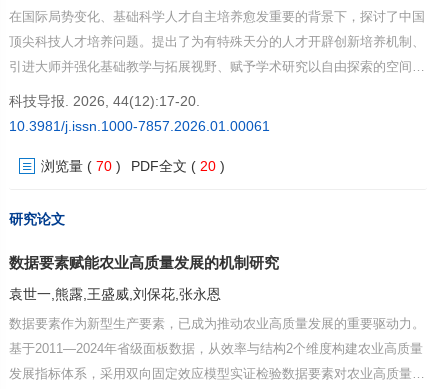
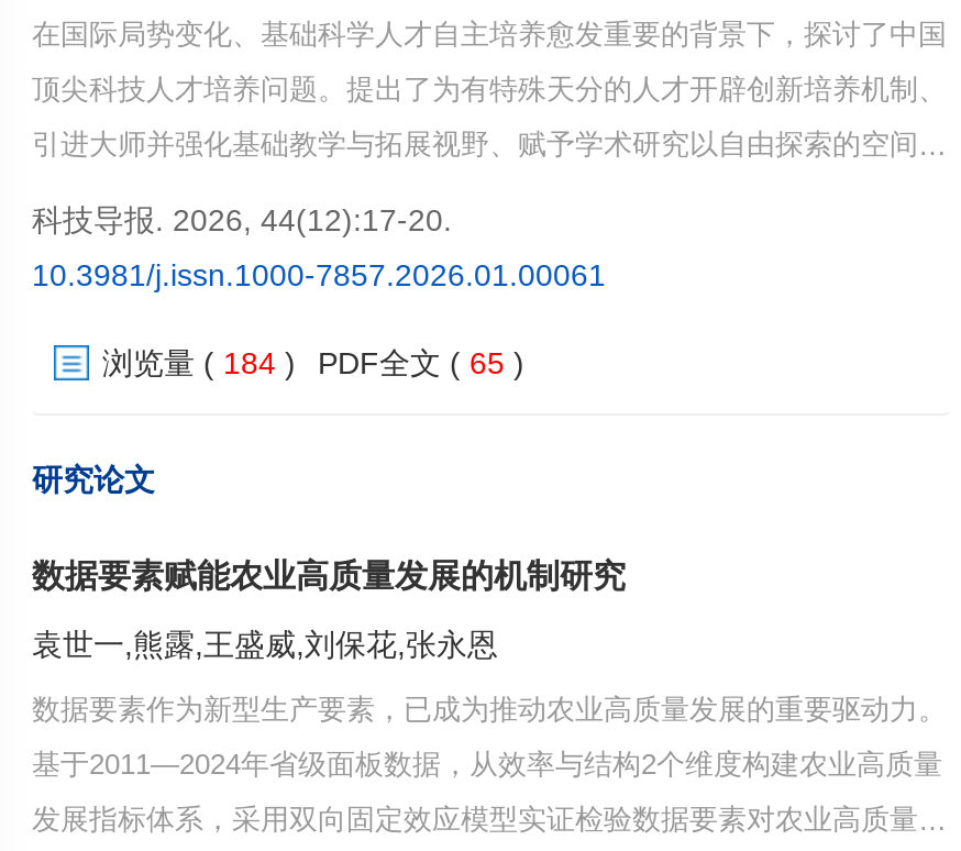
- 浏览量( 70)
+ 浏览量( 184)

- PDF全文( 20)
+ PDF全文( 65)
